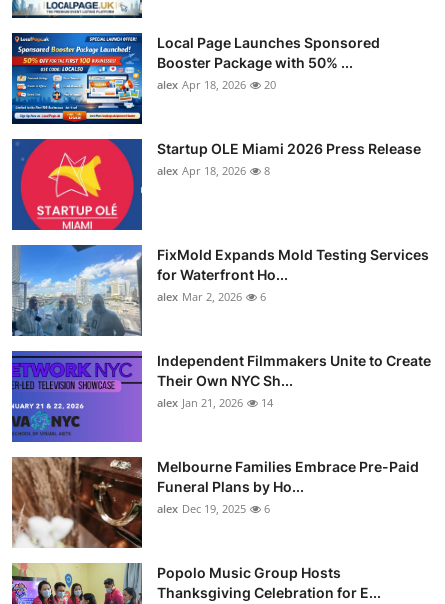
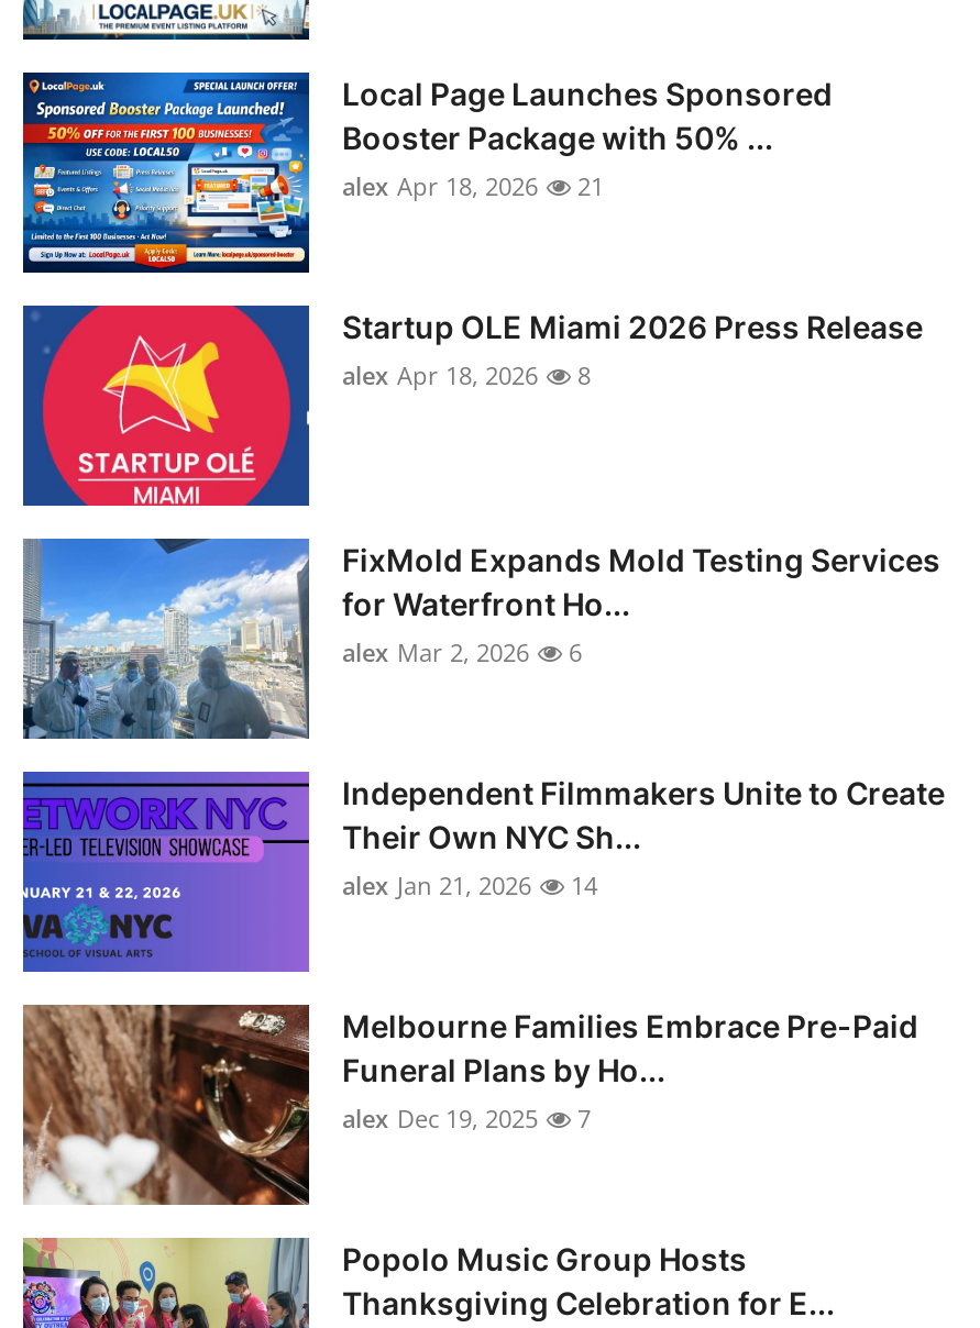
- alex Apr 18, 2026 20
+ alex Apr 18, 2026 21

- alex Dec 19, 2025 6
+ alex Dec 19, 2025 7
